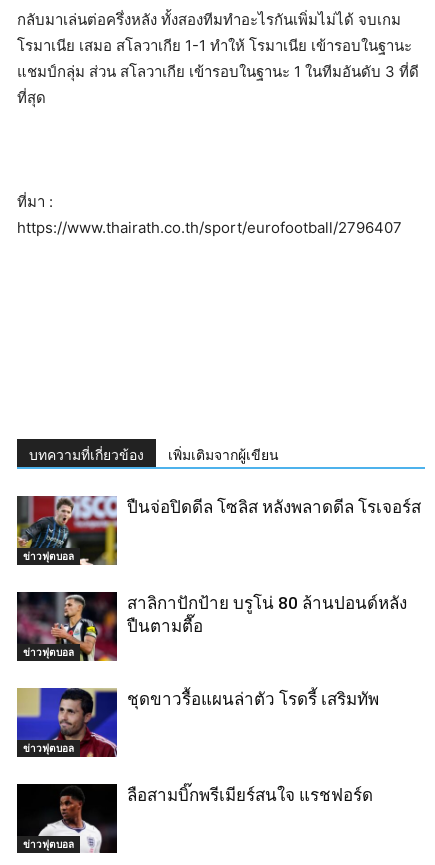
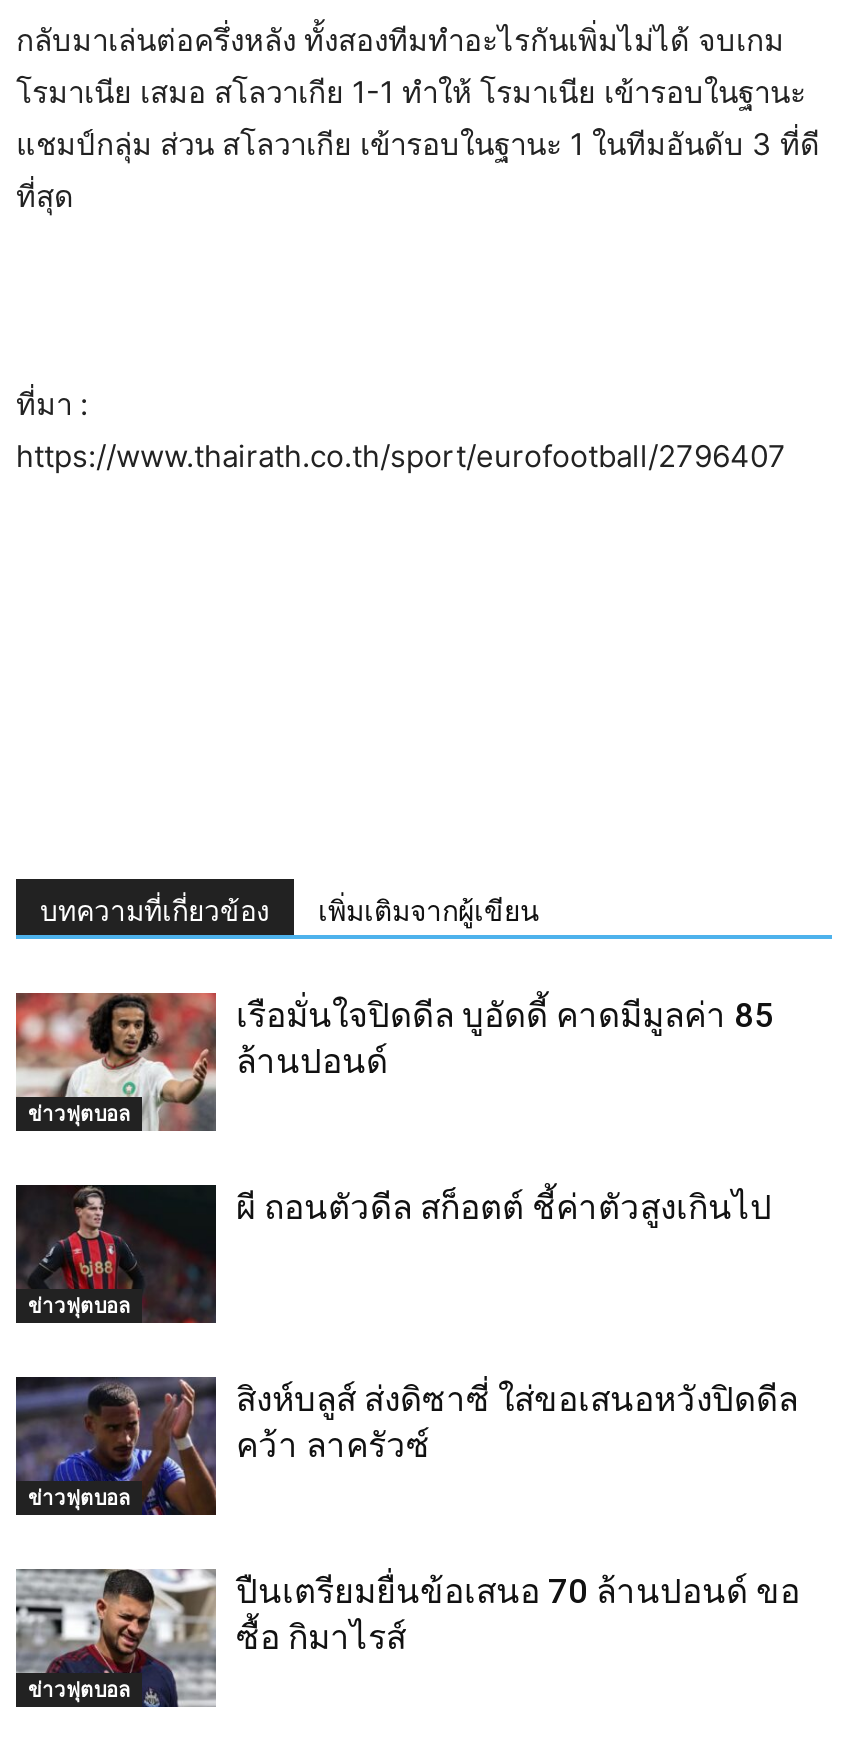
- [image]
- ปืนจ่อปิดดีล โซลิส หลังพลาดดีล โรเจอร์ส
+ [image]
+ เรือมั่นใจปิดดีล บูอัดดี้ คาดมีมูลค่า 85
+ ล้านปอนด์

- [image]
- สาลิกาปักป้าย บรูโน่ 80 ล้านปอนด์หลัง
- ปืนตามตื๊อ
+ [image]
+ ผี ถอนตัวดีล สก็อตต์ ชี้ค่าตัวสูงเกินไป

- [image]
- ชุดขาวรื้อแผนล่าตัว โรดรี้ เสริมทัพ
+ [image]
+ สิงห์บลูส์ ส่งดิซาซี่ ใส่ขอเสนอหวังปิดดีล
+ คว้า ลาครัวซ์

- [image]
- ลือสามบิ๊กพรีเมียร์สนใจ แรชฟอร์ด
+ [image]
+ ปืนเตรียมยื่นข้อเสนอ 70 ล้านปอนด์ ขอ
+ ซื้อ กิมาไรส์
